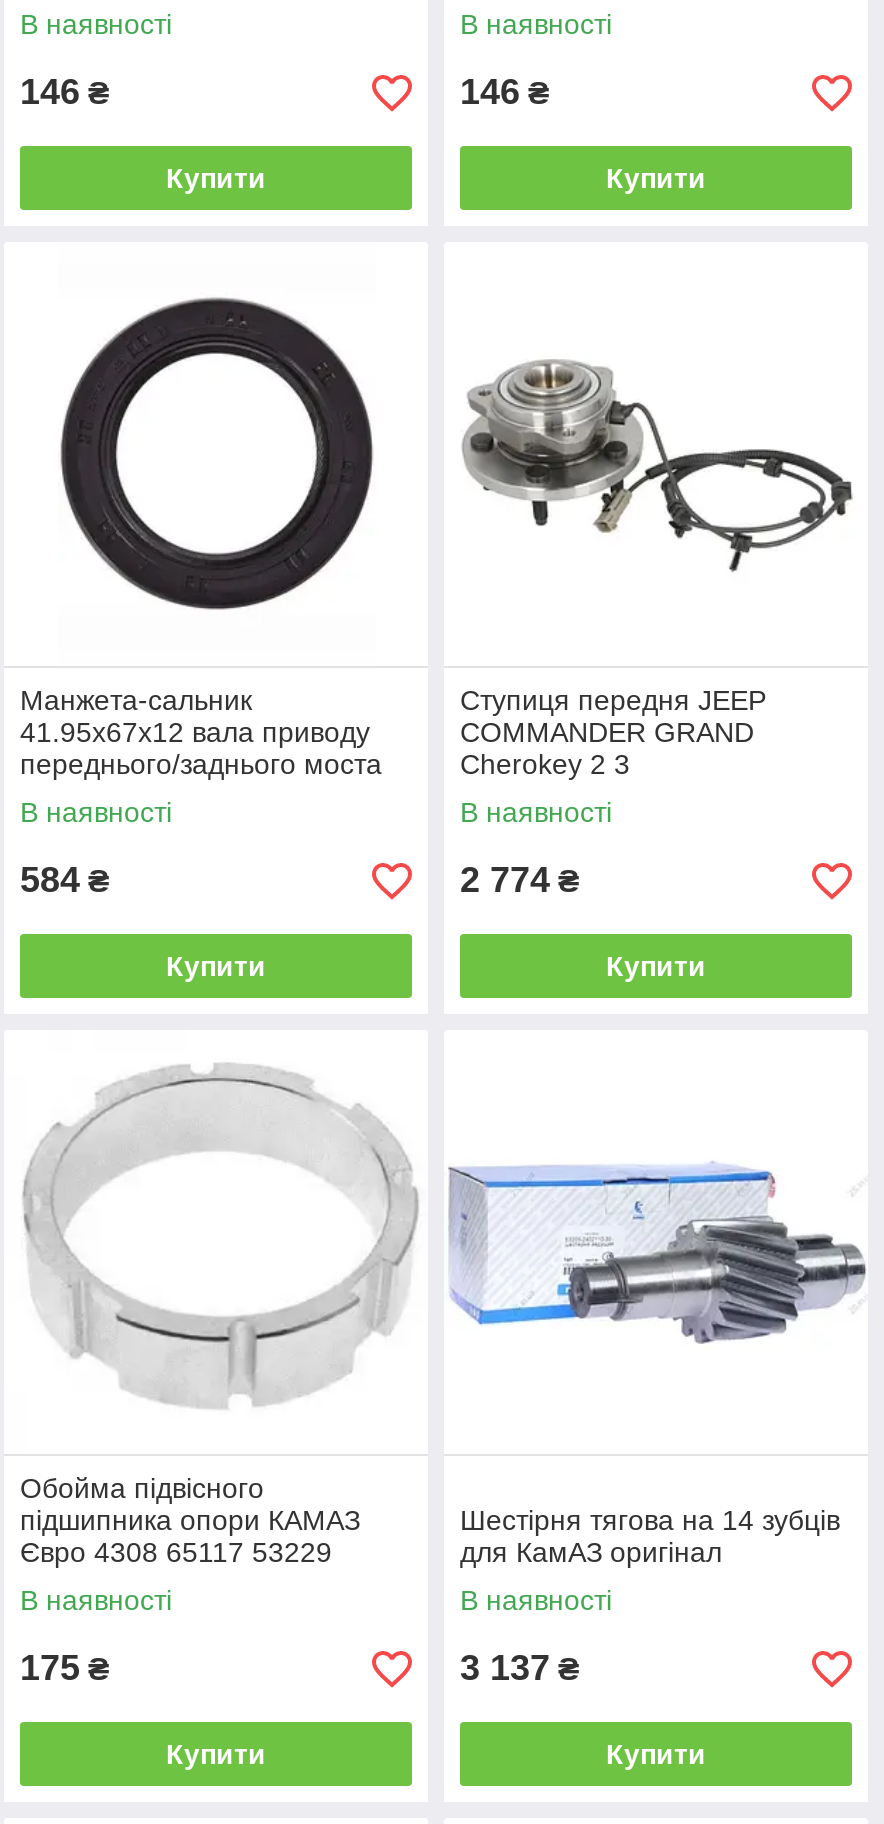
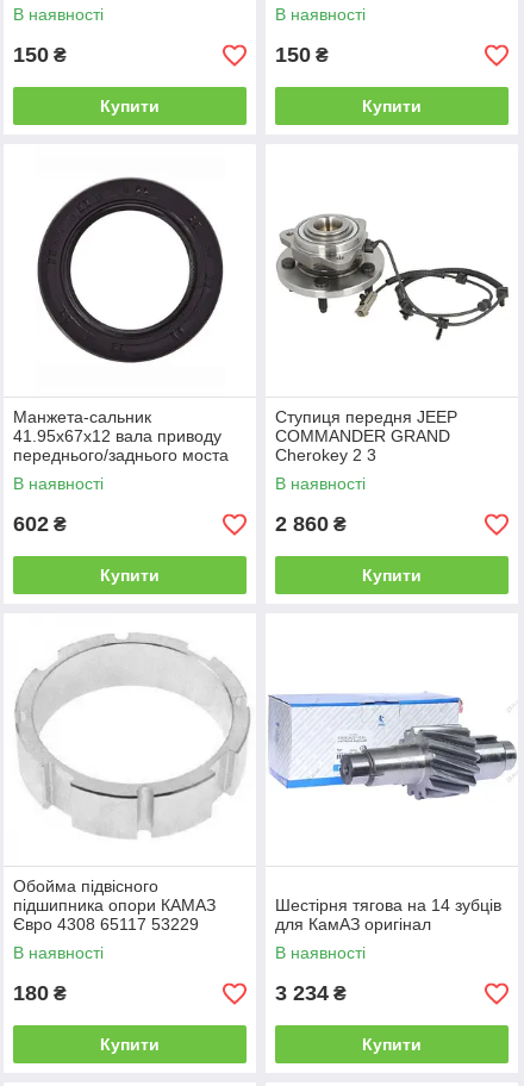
- 146 ₴
+ 150 ₴

- 146 ₴
+ 150 ₴

- 584 ₴
+ 602 ₴

- 2 774 ₴
+ 2 860 ₴

- 175 ₴
+ 180 ₴

- 3 137 ₴
+ 3 234 ₴
